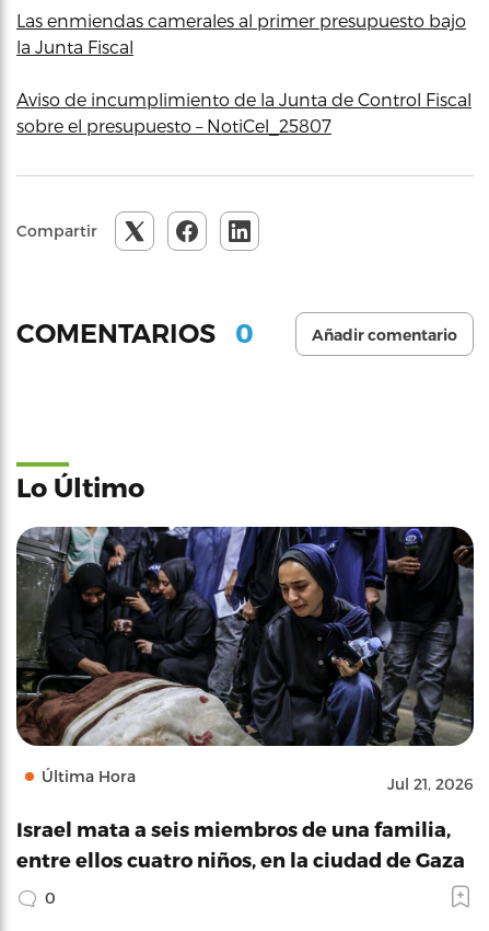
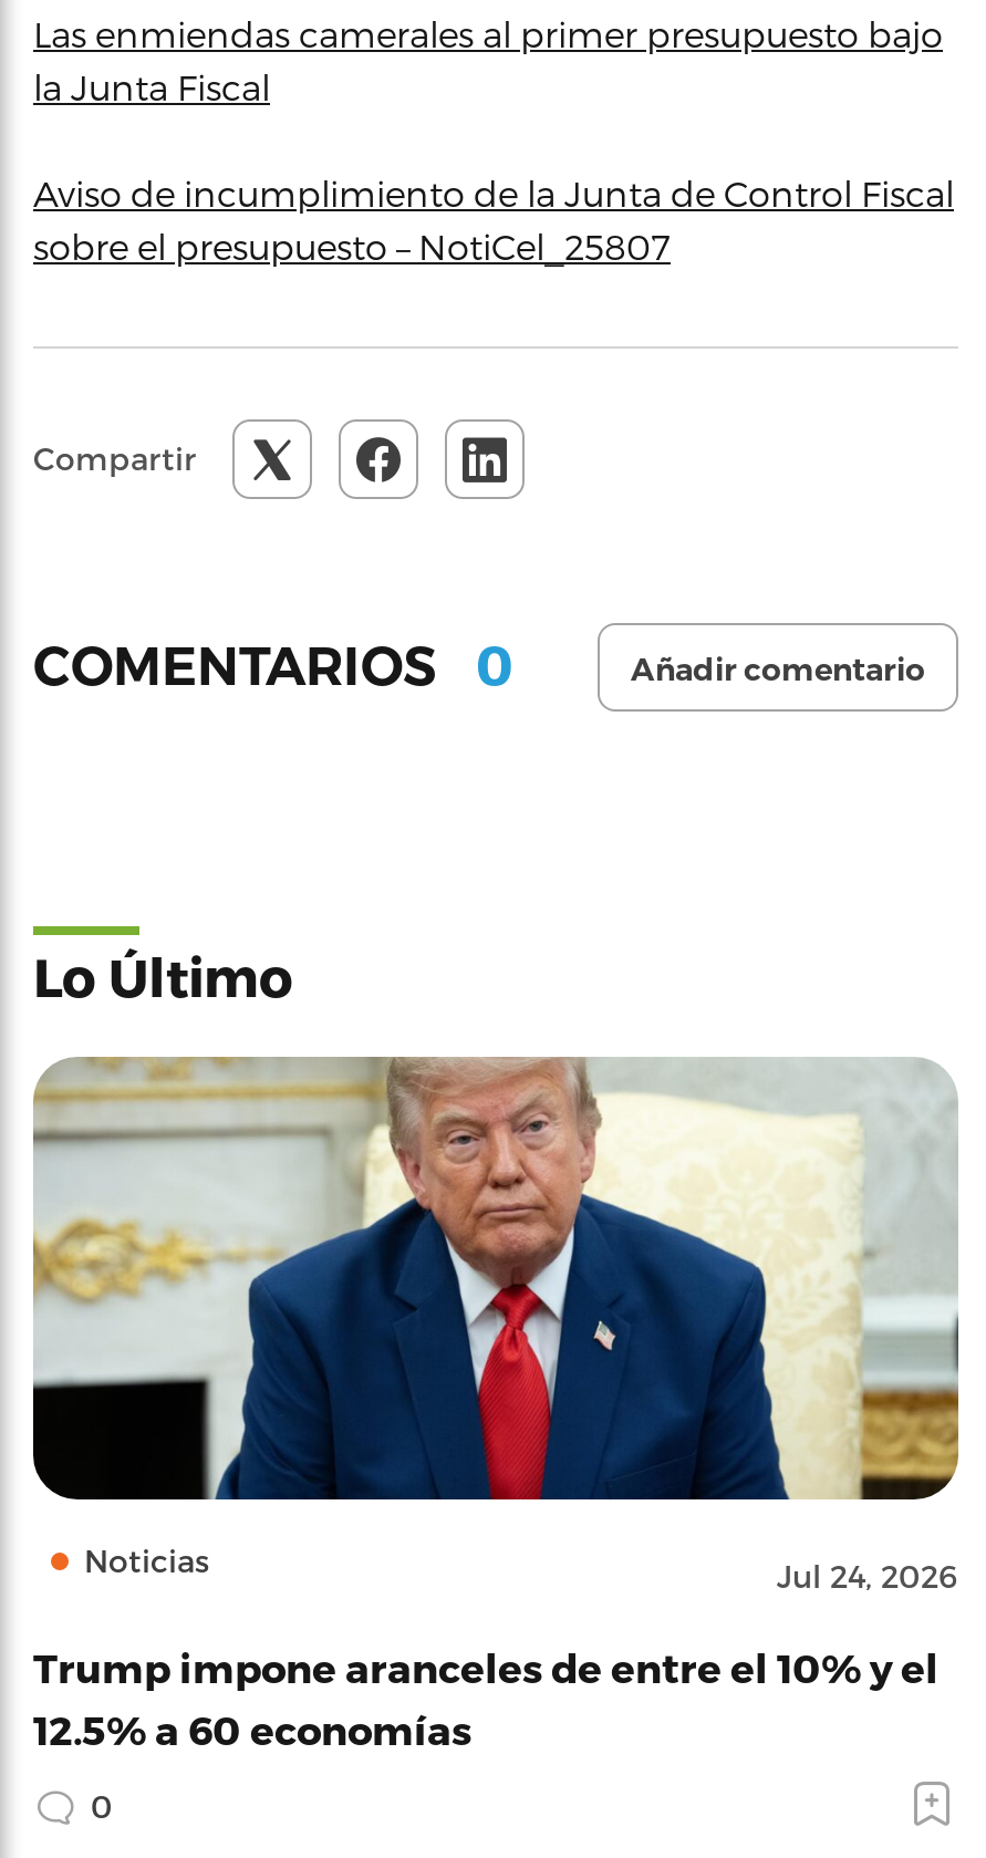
- [image]
- Última Hora
- Jul 21, 2026
+ [image]
+ Noticias
+ Jul 24, 2026

- Israel mata a seis miembros de una familia,
- entre ellos cuatro niños, en la ciudad de Gaza
+ Trump impone aranceles de entre el 10% y el
+ 12.5% a 60 economías
